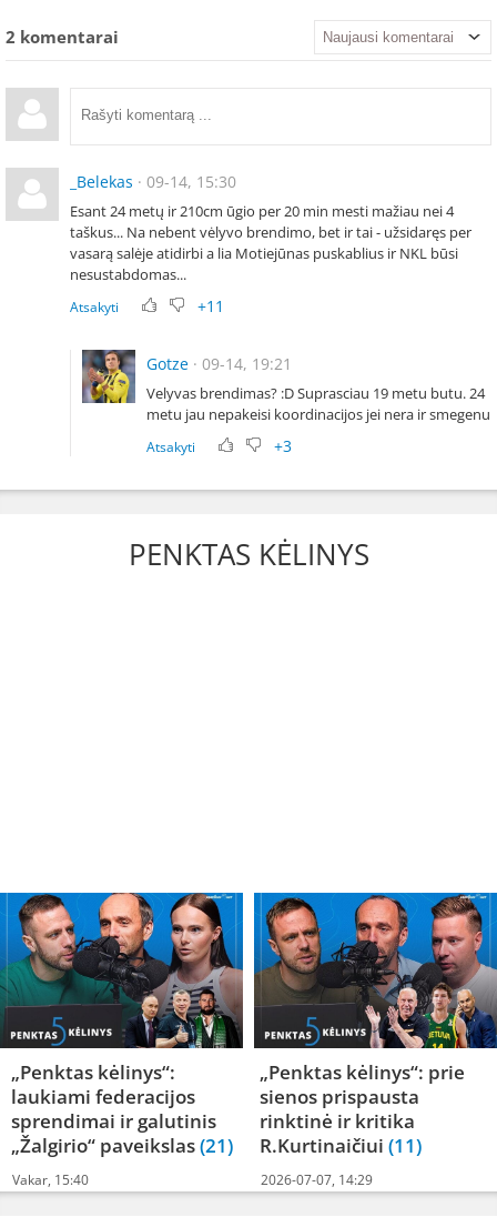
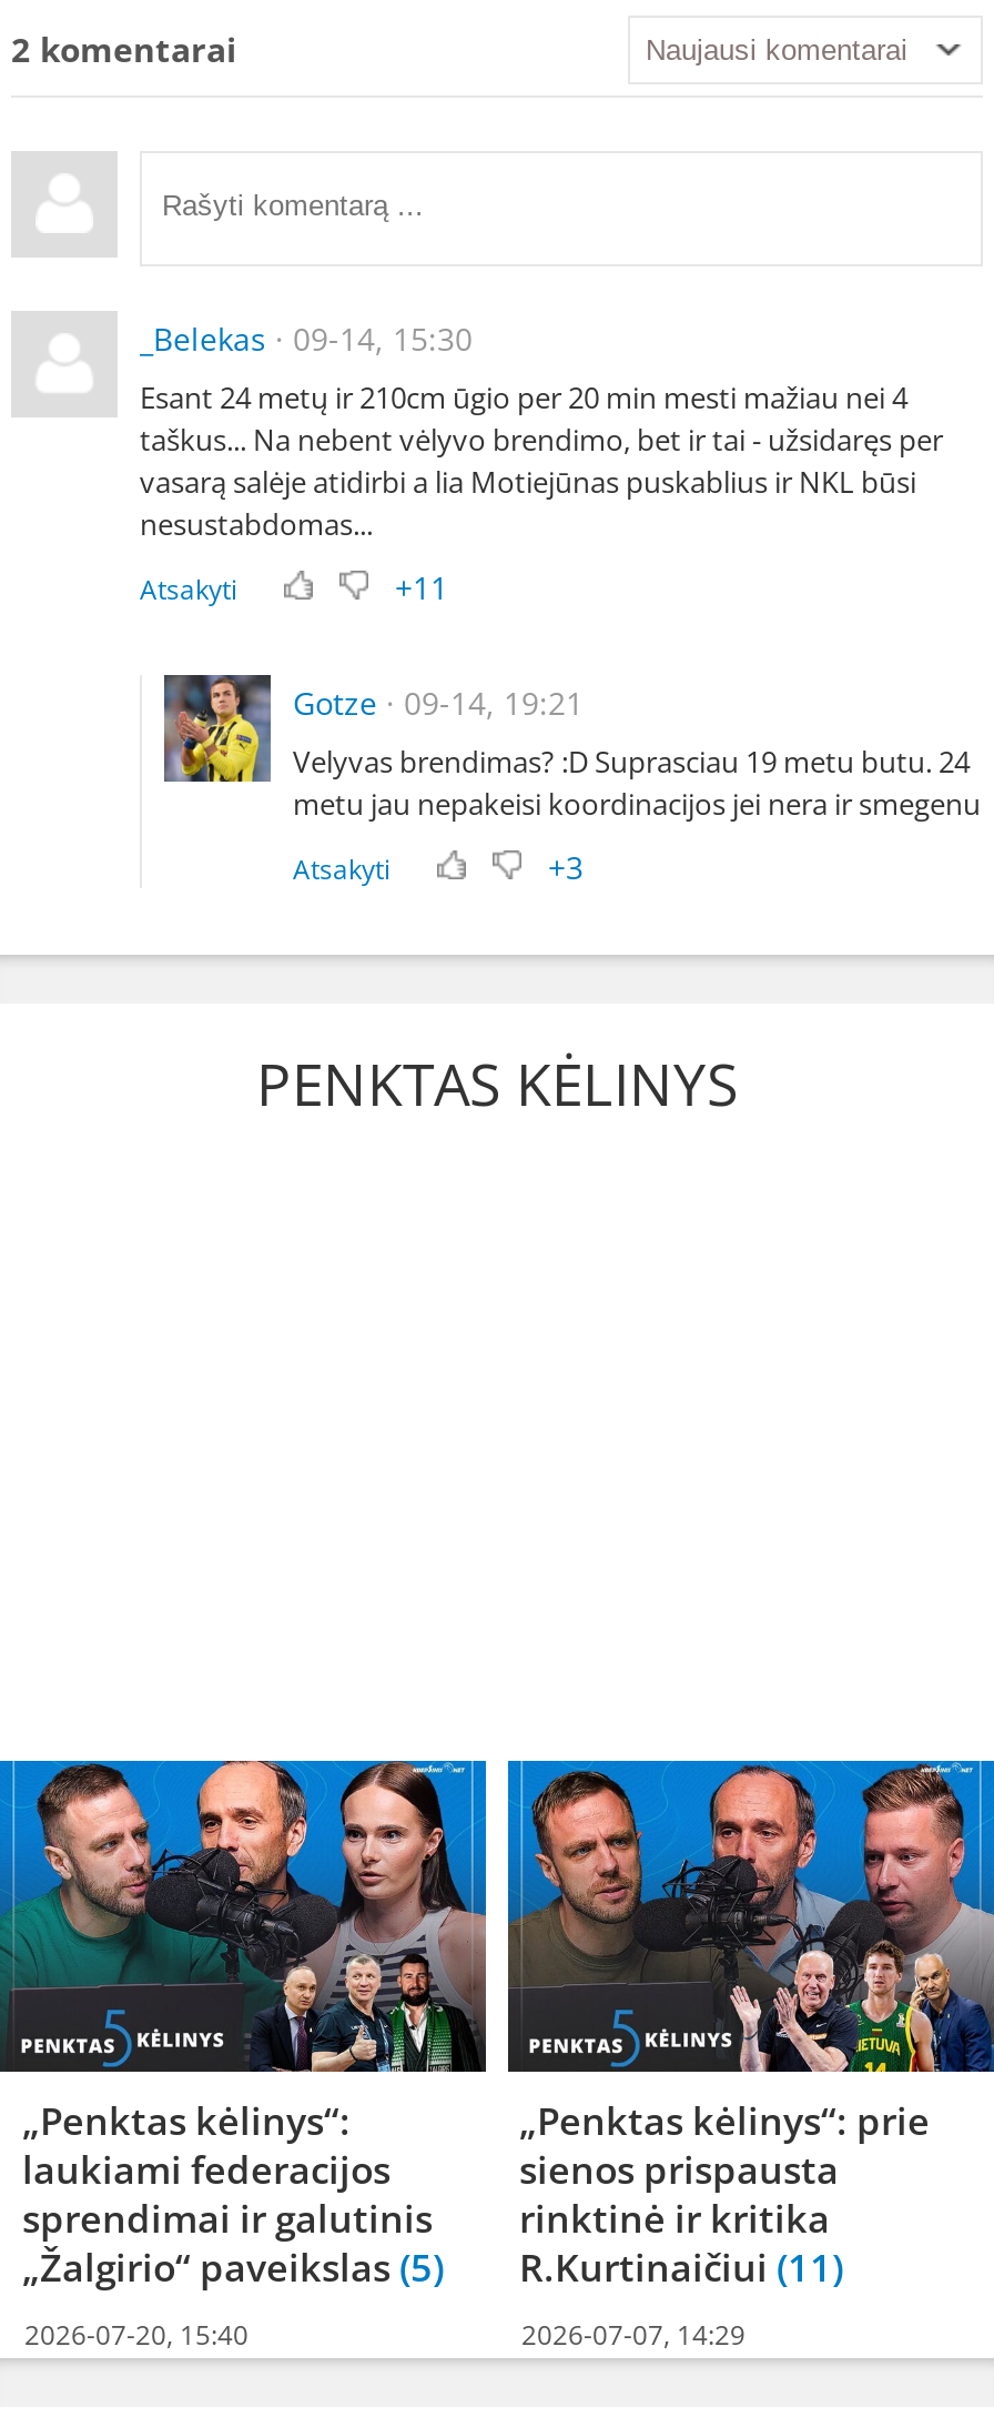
- „Žalgirio“ paveikslas (21)
- Vakar, 15:40
+ „Žalgirio“ paveikslas (5)
+ 2026-07-20, 15:40
